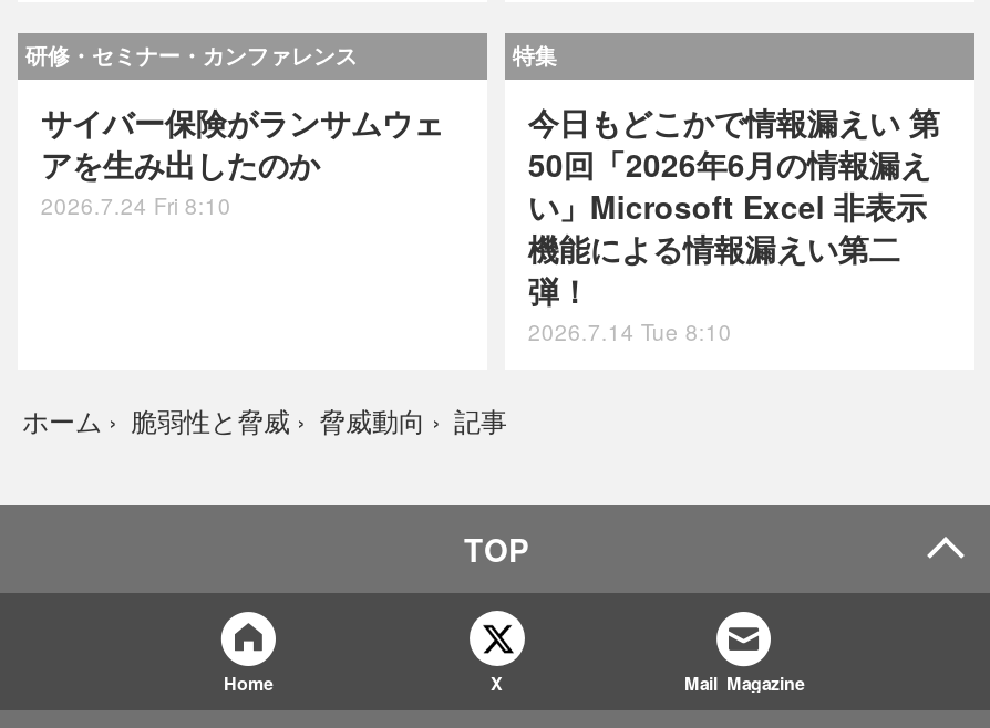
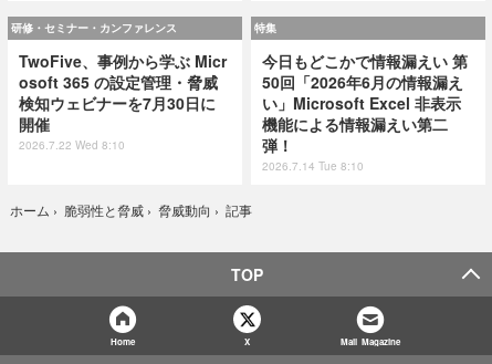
- サイバー保険がランサムウェ
- アを生み出したのか
- 2026.7.24 Fri 8:10
+ TwoFive、事例から学ぶ Micr
+ osoft 365 の設定管理・脅威
+ 検知ウェビナーを7月30日に
+ 開催
+ 2026.7.22 Wed 8:10
